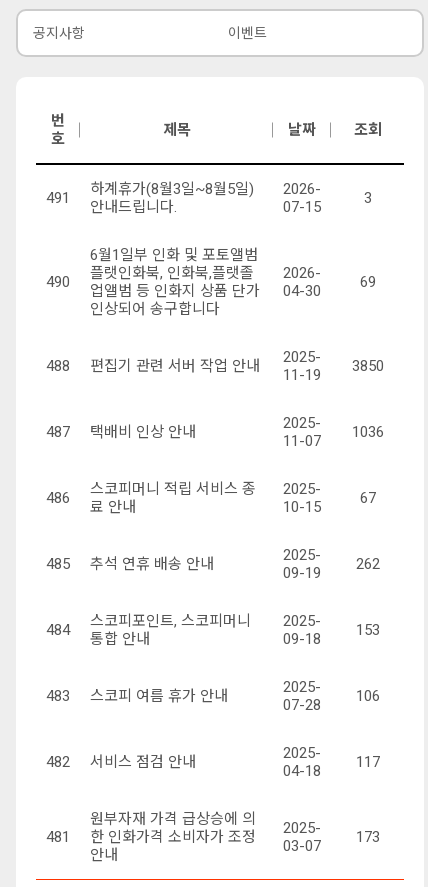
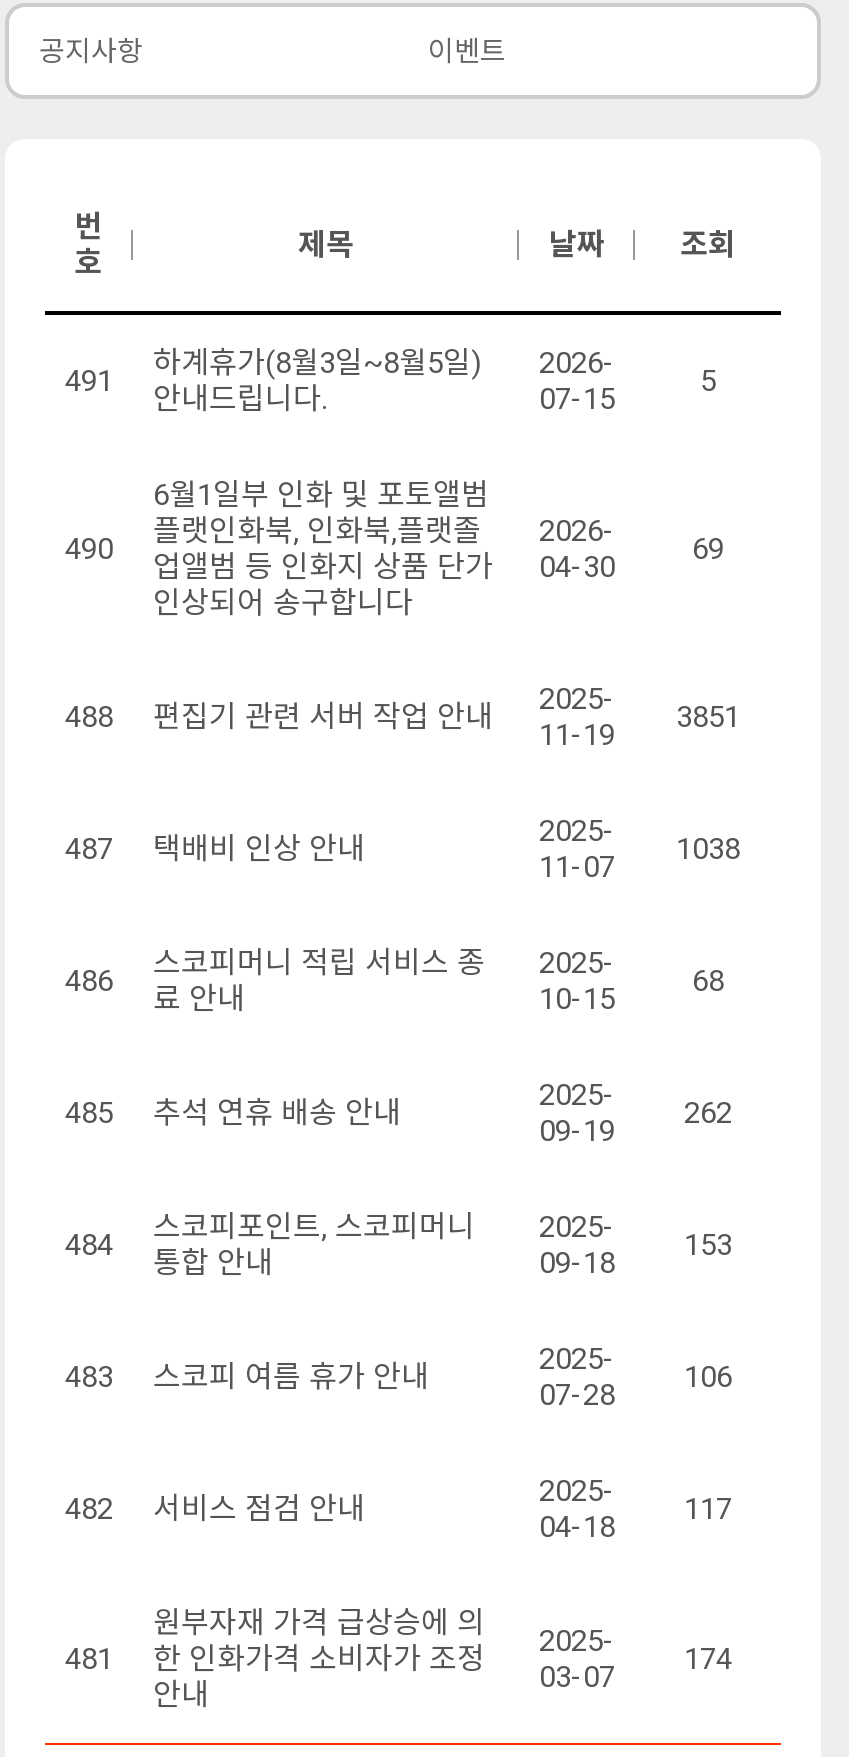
- 3
+ 5

- 488 편집기 관련 서버 작업 안내 2025- 11-19 3850
+ 488 편집기 관련 서버 작업 안내 2025- 11-19 3851

- 2025- 11-07 1036
+ 2025- 11-07 1038

- 67
+ 68

- 481 원부자재 가격 급상승에 의 한 인화가격 소비자가 조정 2025- 03-07 173
+ 481 원부자재 가격 급상승에 의 한 인화가격 소비자가 조정 2025- 03-07 174
